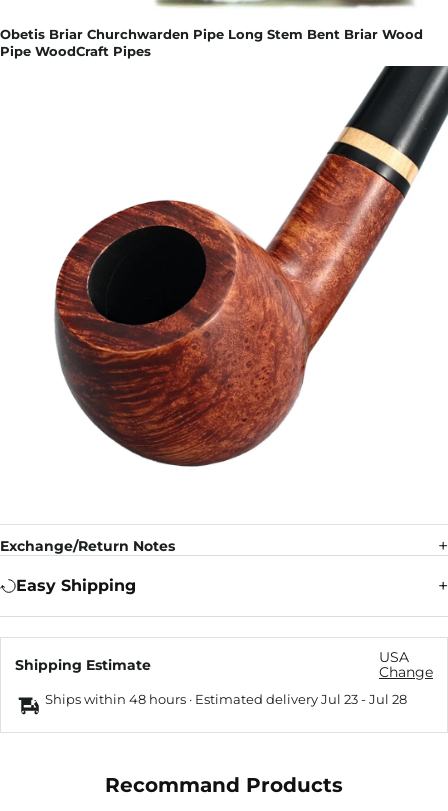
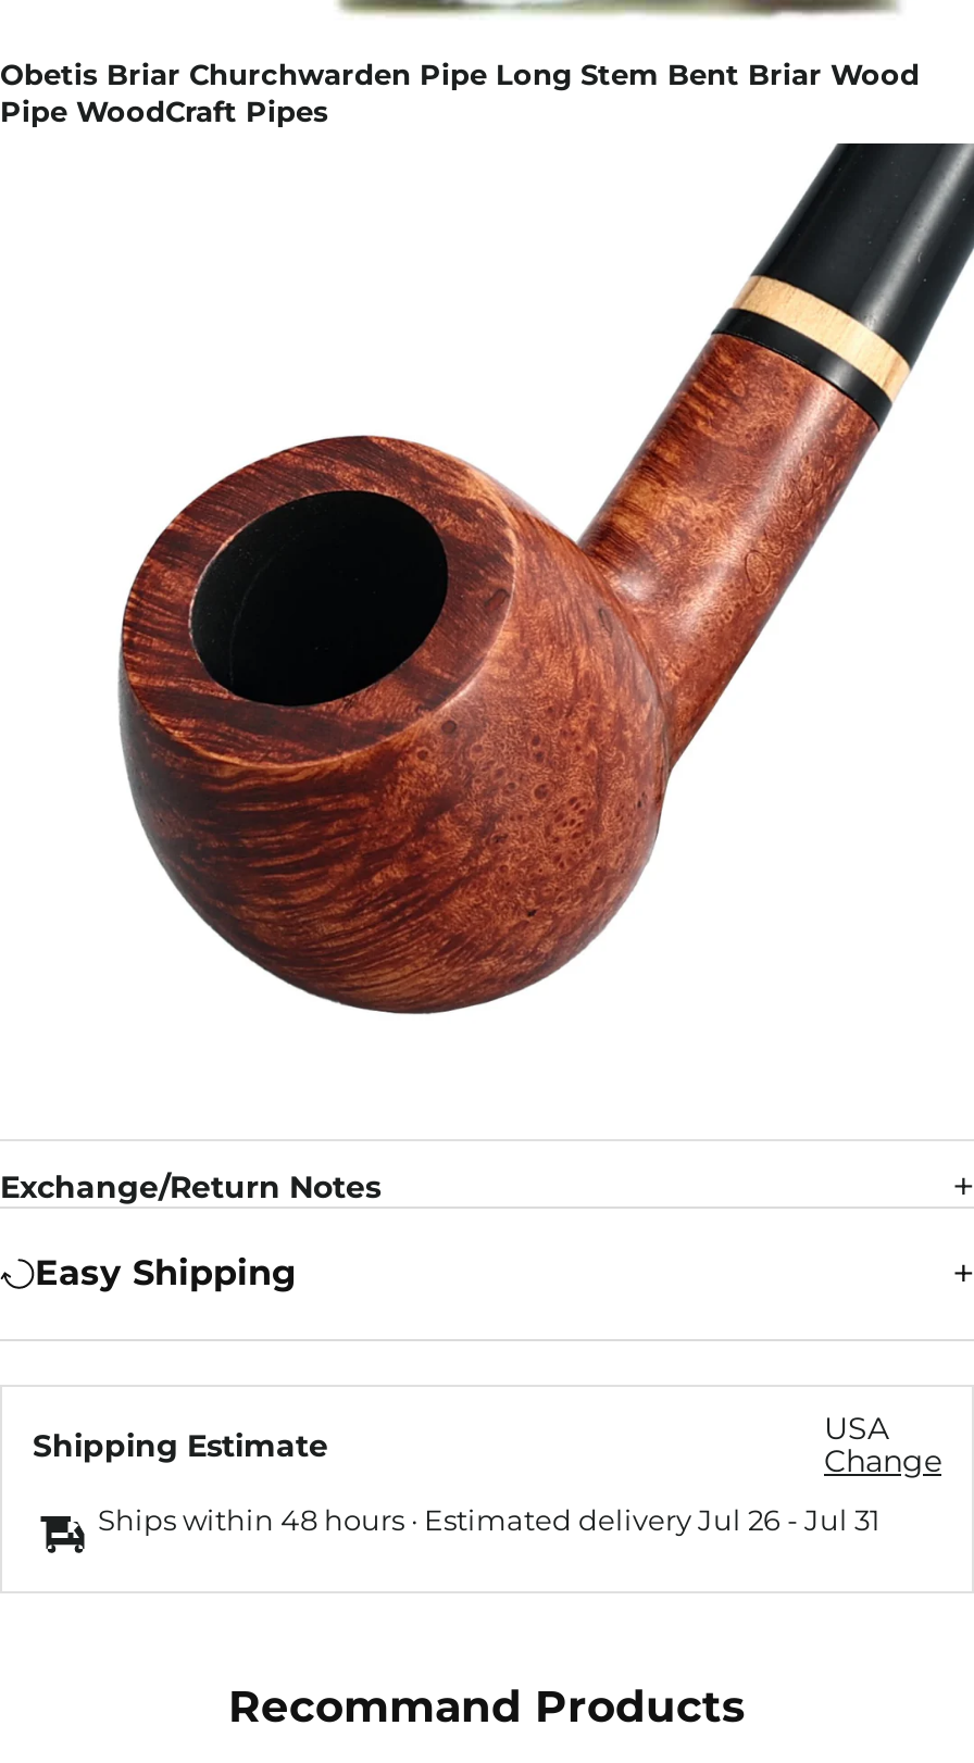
- Ships within 48 hours · Estimated delivery Jul 23 - Jul 28
+ Ships within 48 hours · Estimated delivery Jul 26 - Jul 31
